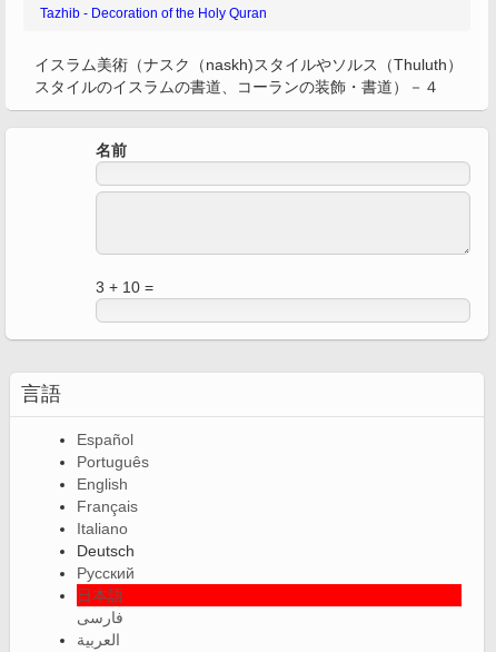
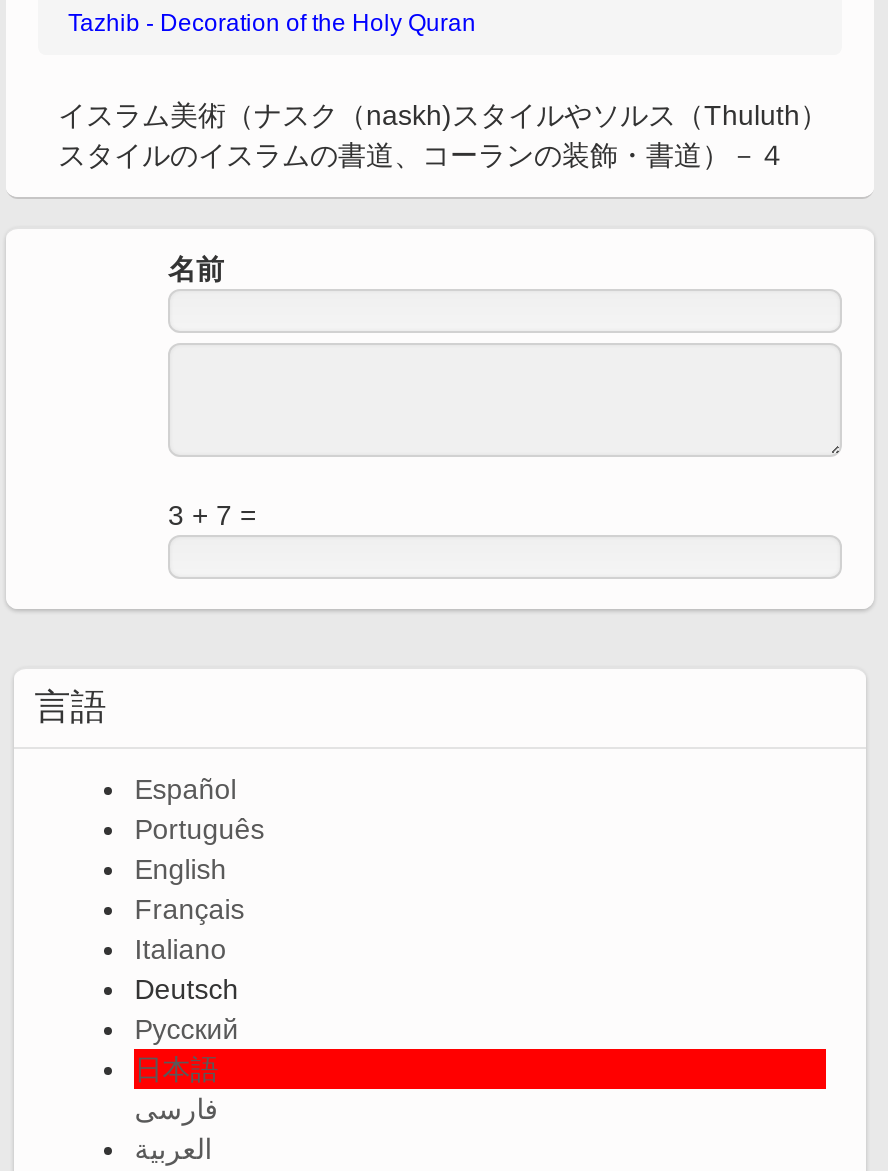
- 3 + 10 =
+ 3 + 7 =
